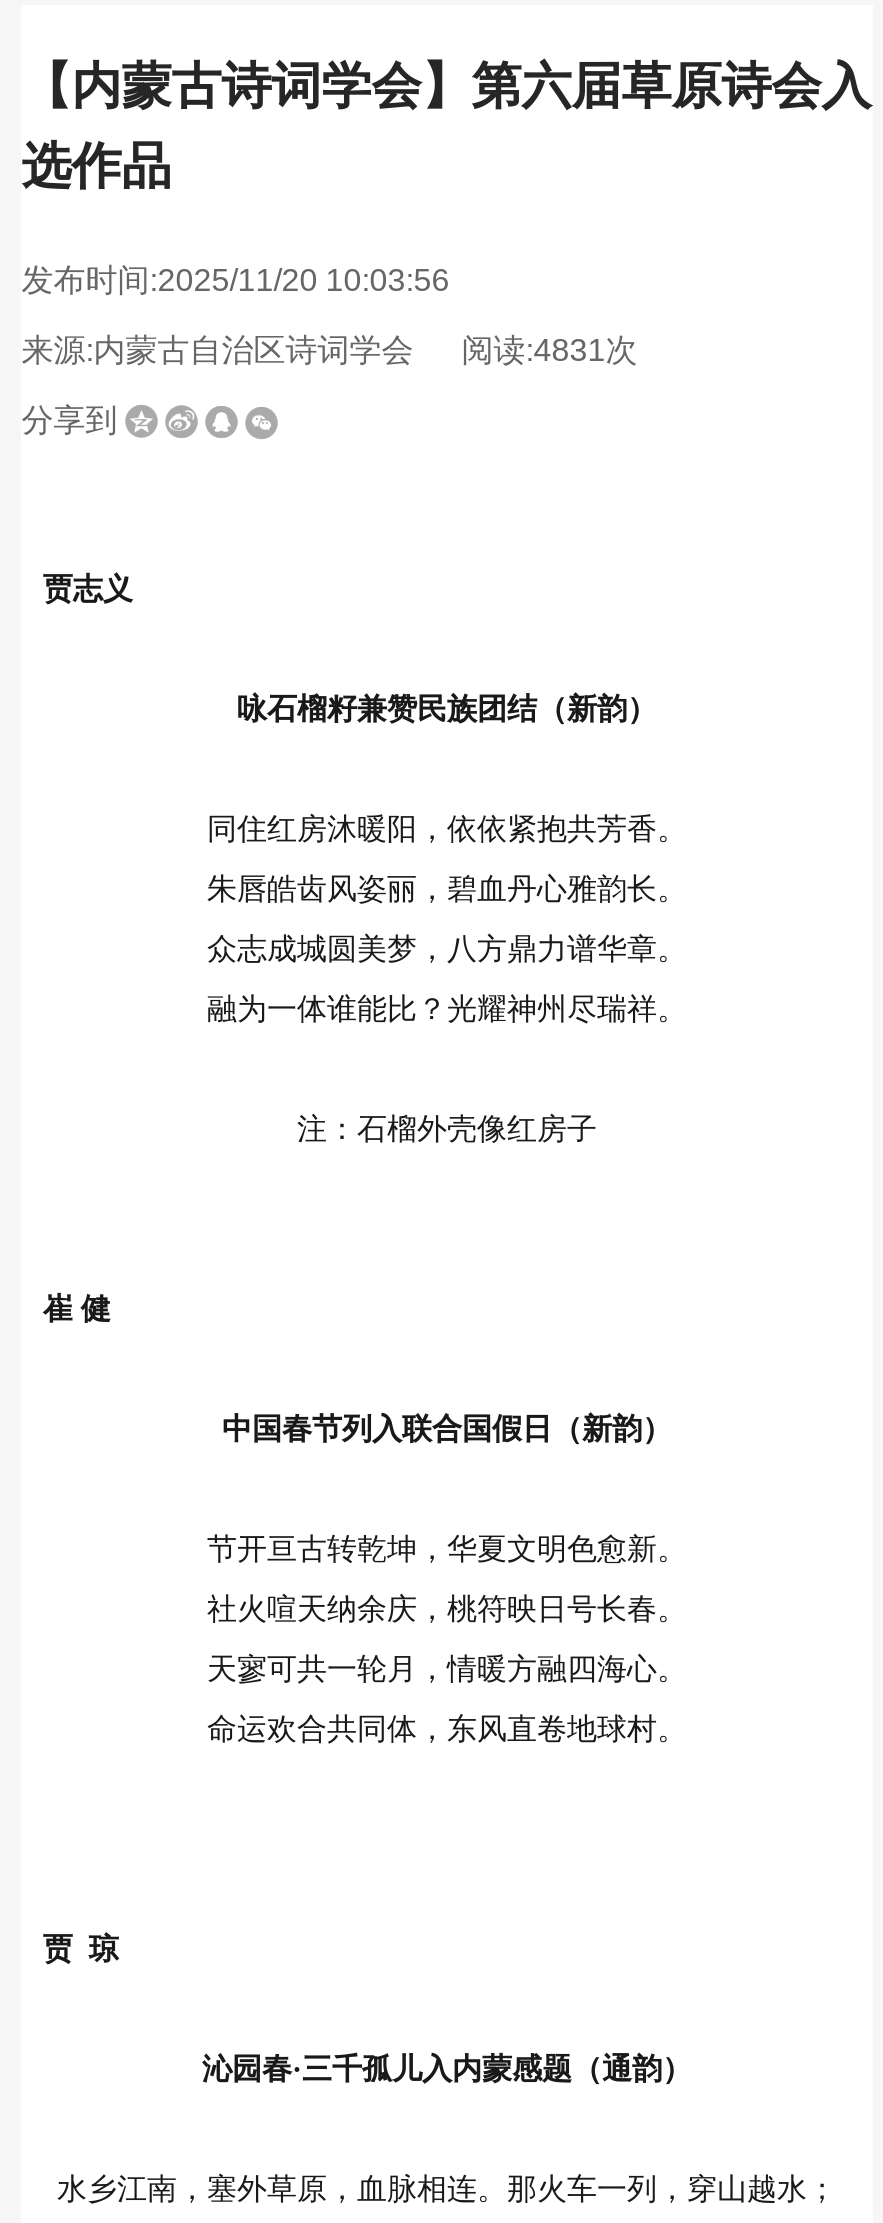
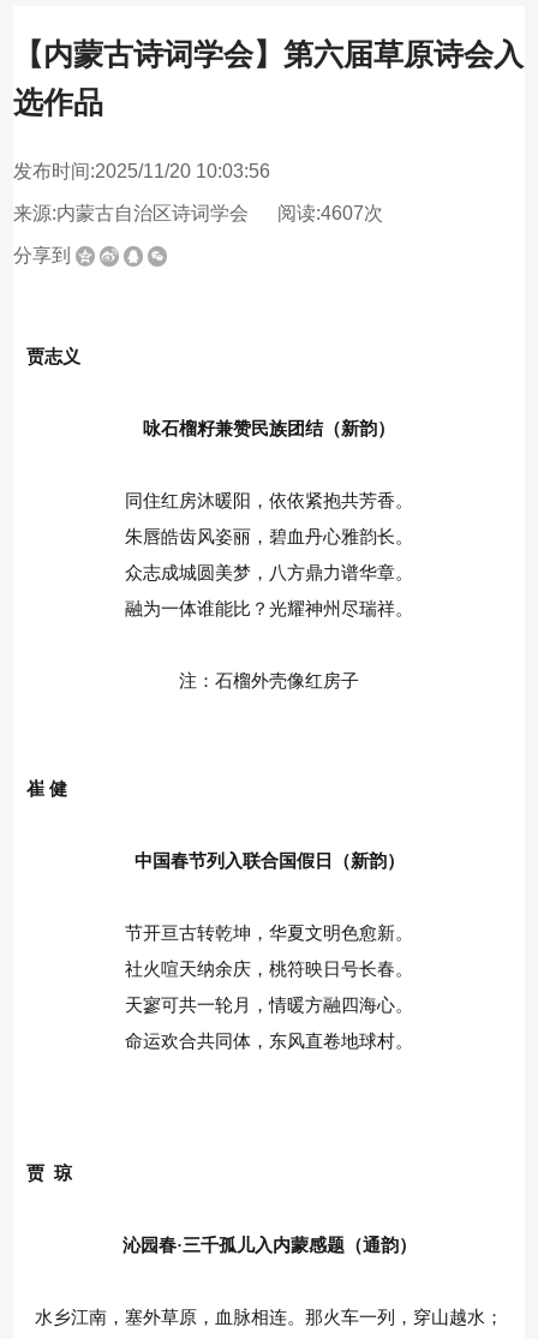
- 来源:内蒙古自治区诗词学会 阅读:4831次
+ 来源:内蒙古自治区诗词学会 阅读:4607次
